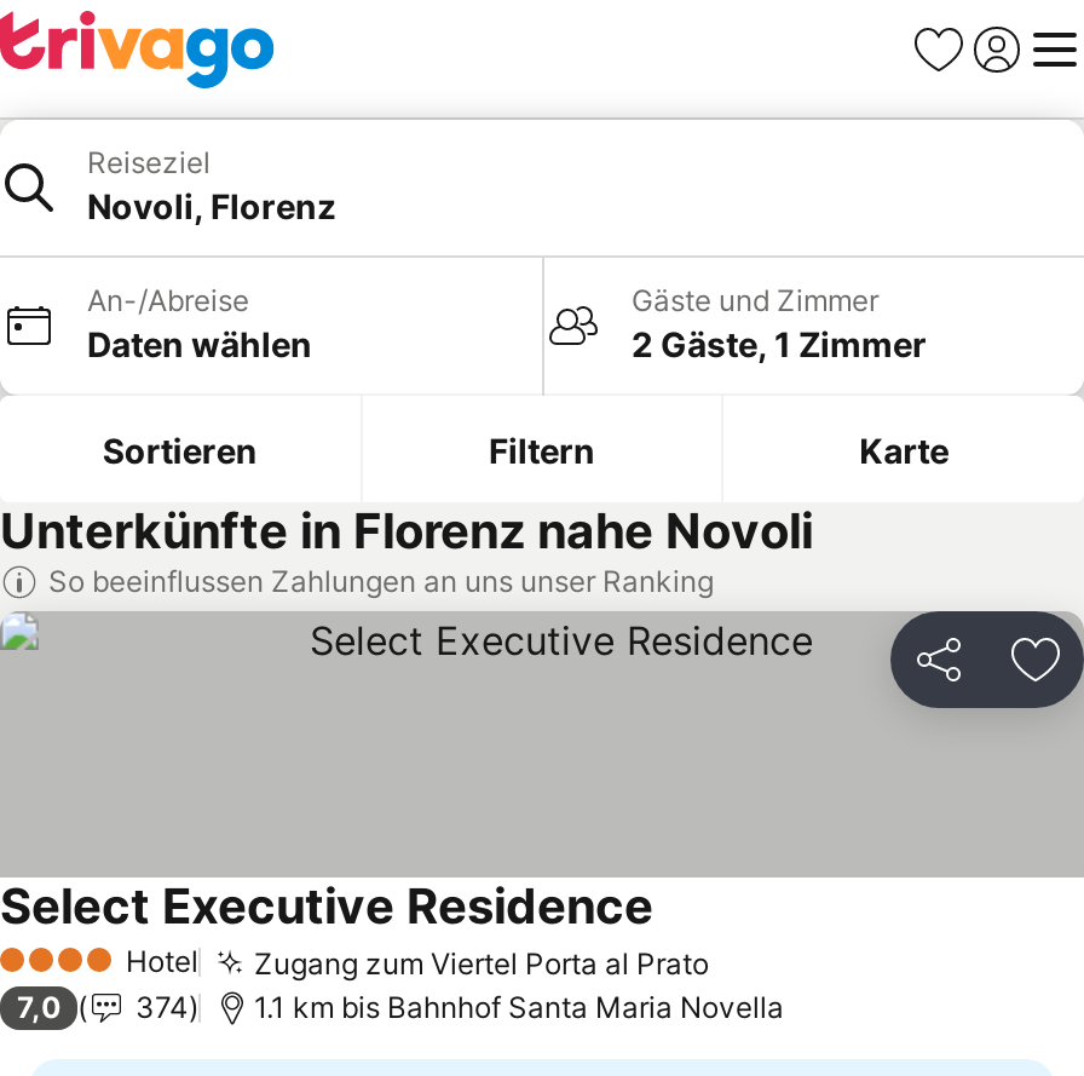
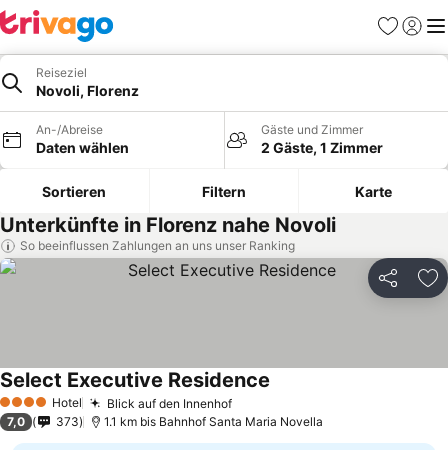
- Zugang zum Viertel Porta al Prato
+ Blick auf den Innenhof

- 374 1.1 km bis Bahnhof Santa Maria Novella
+ 373 1.1 km bis Bahnhof Santa Maria Novella
